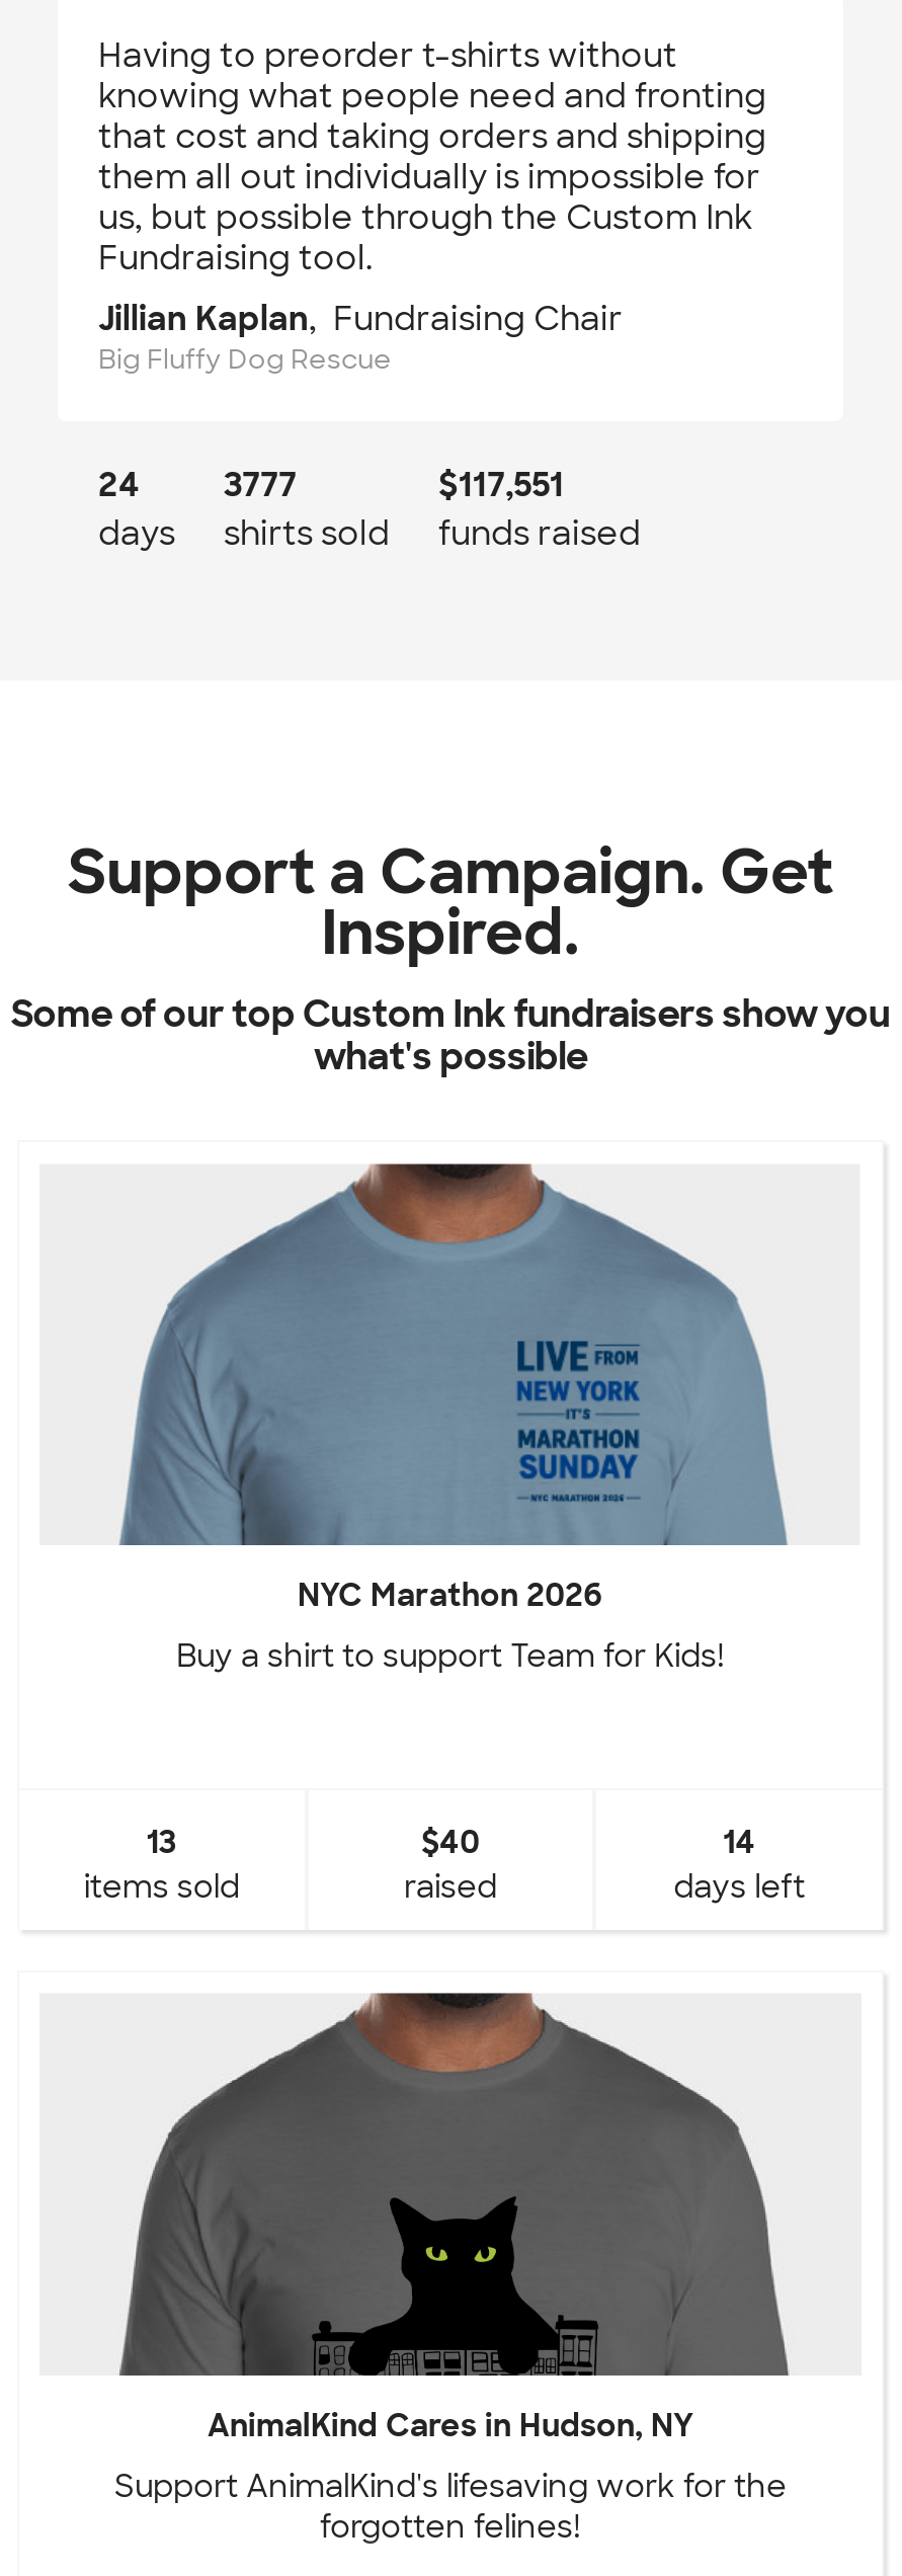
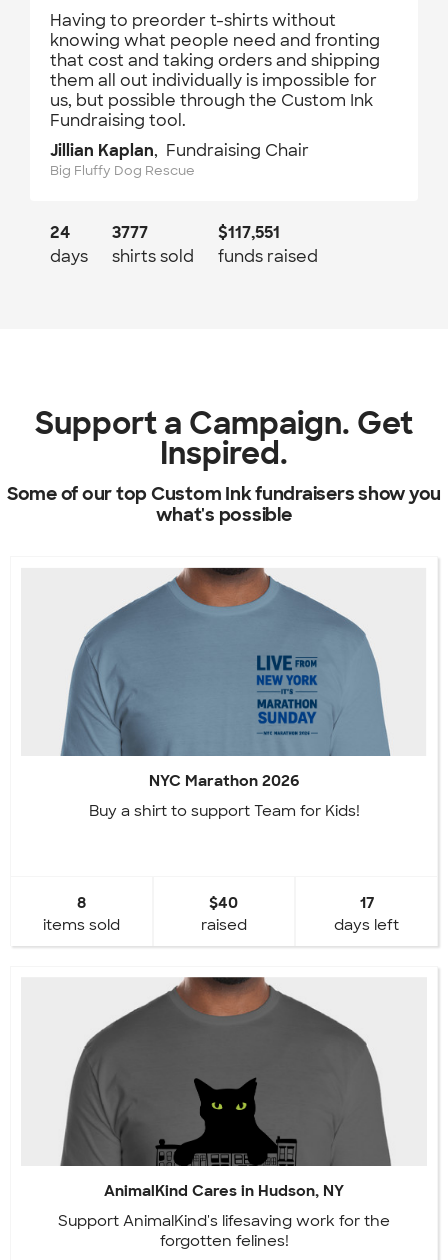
- 13
+ 8

- 14
+ 17
